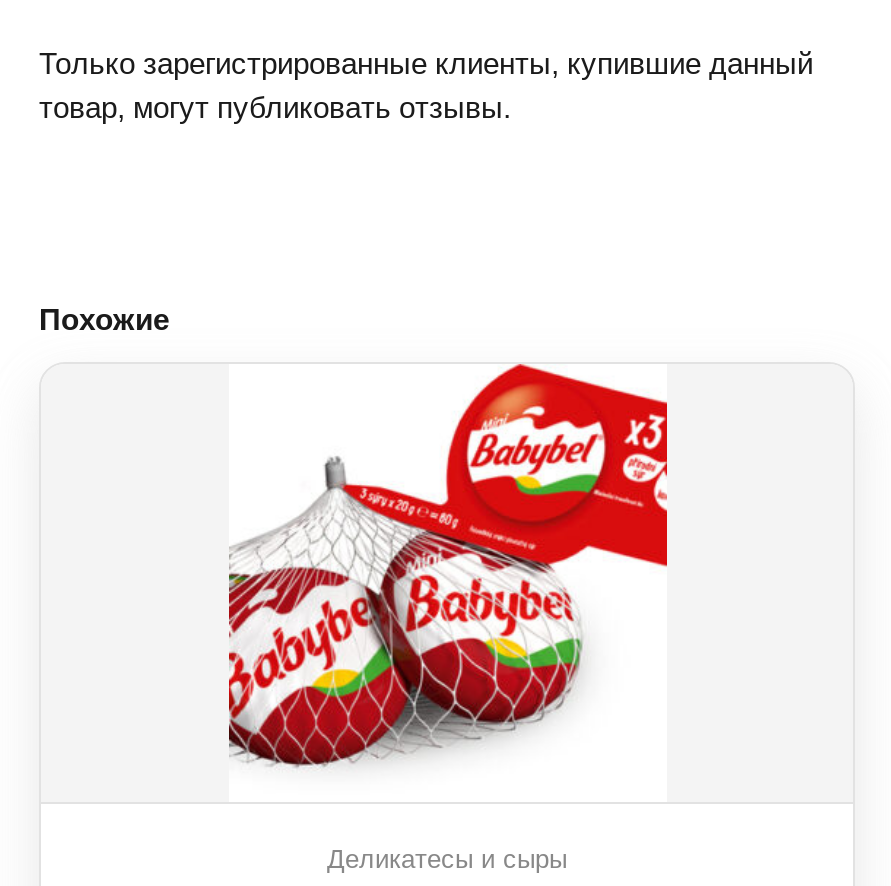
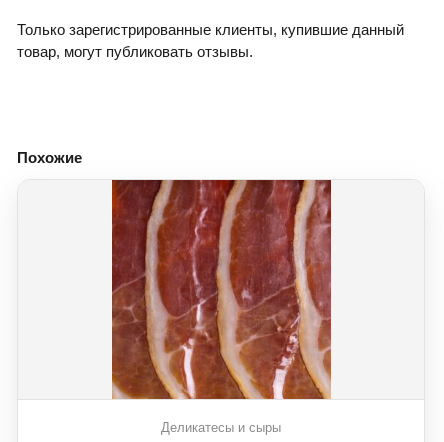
- [image]
+ [image]
